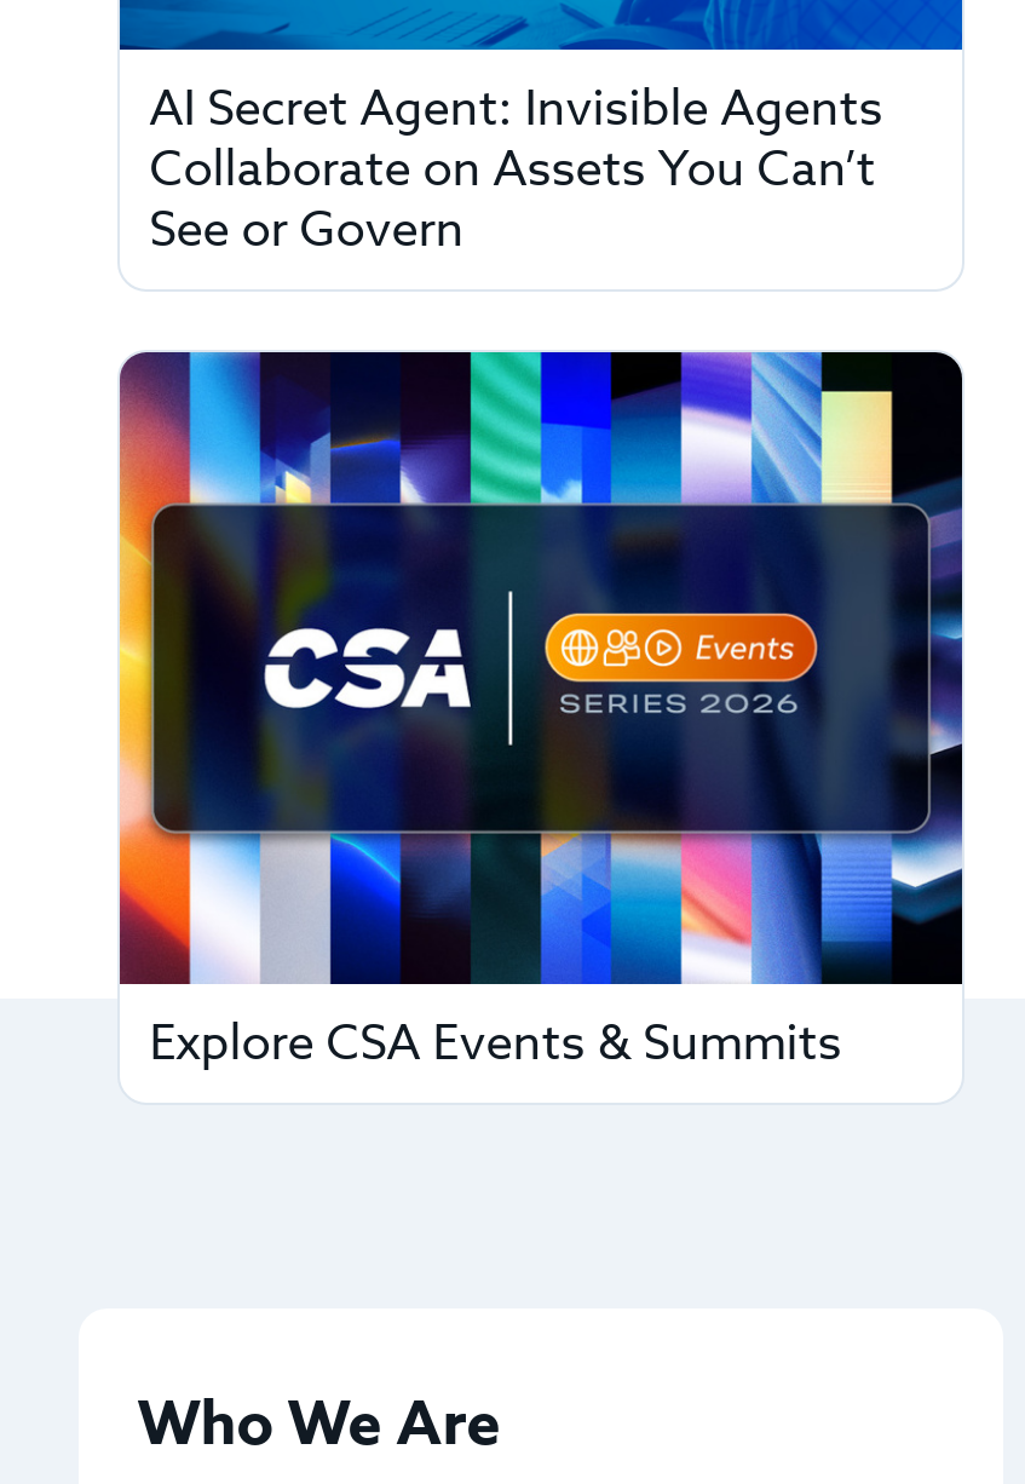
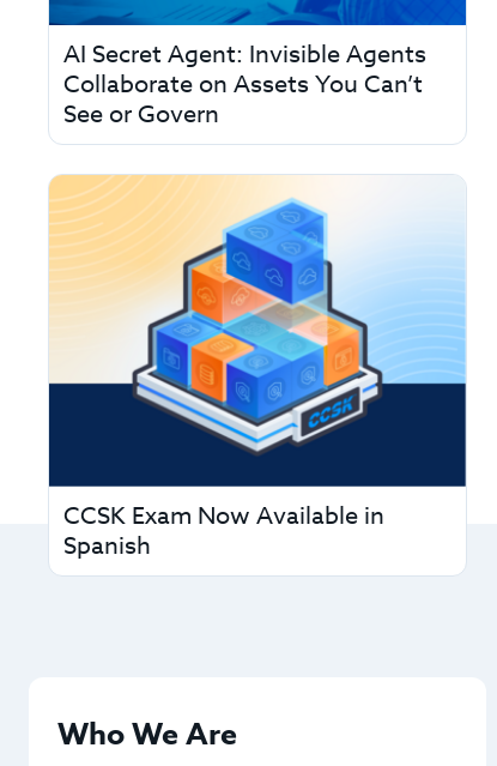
- [image]
- Explore CSA Events & Summits
+ [image]
+ CCSK Exam Now Available in
+ Spanish
